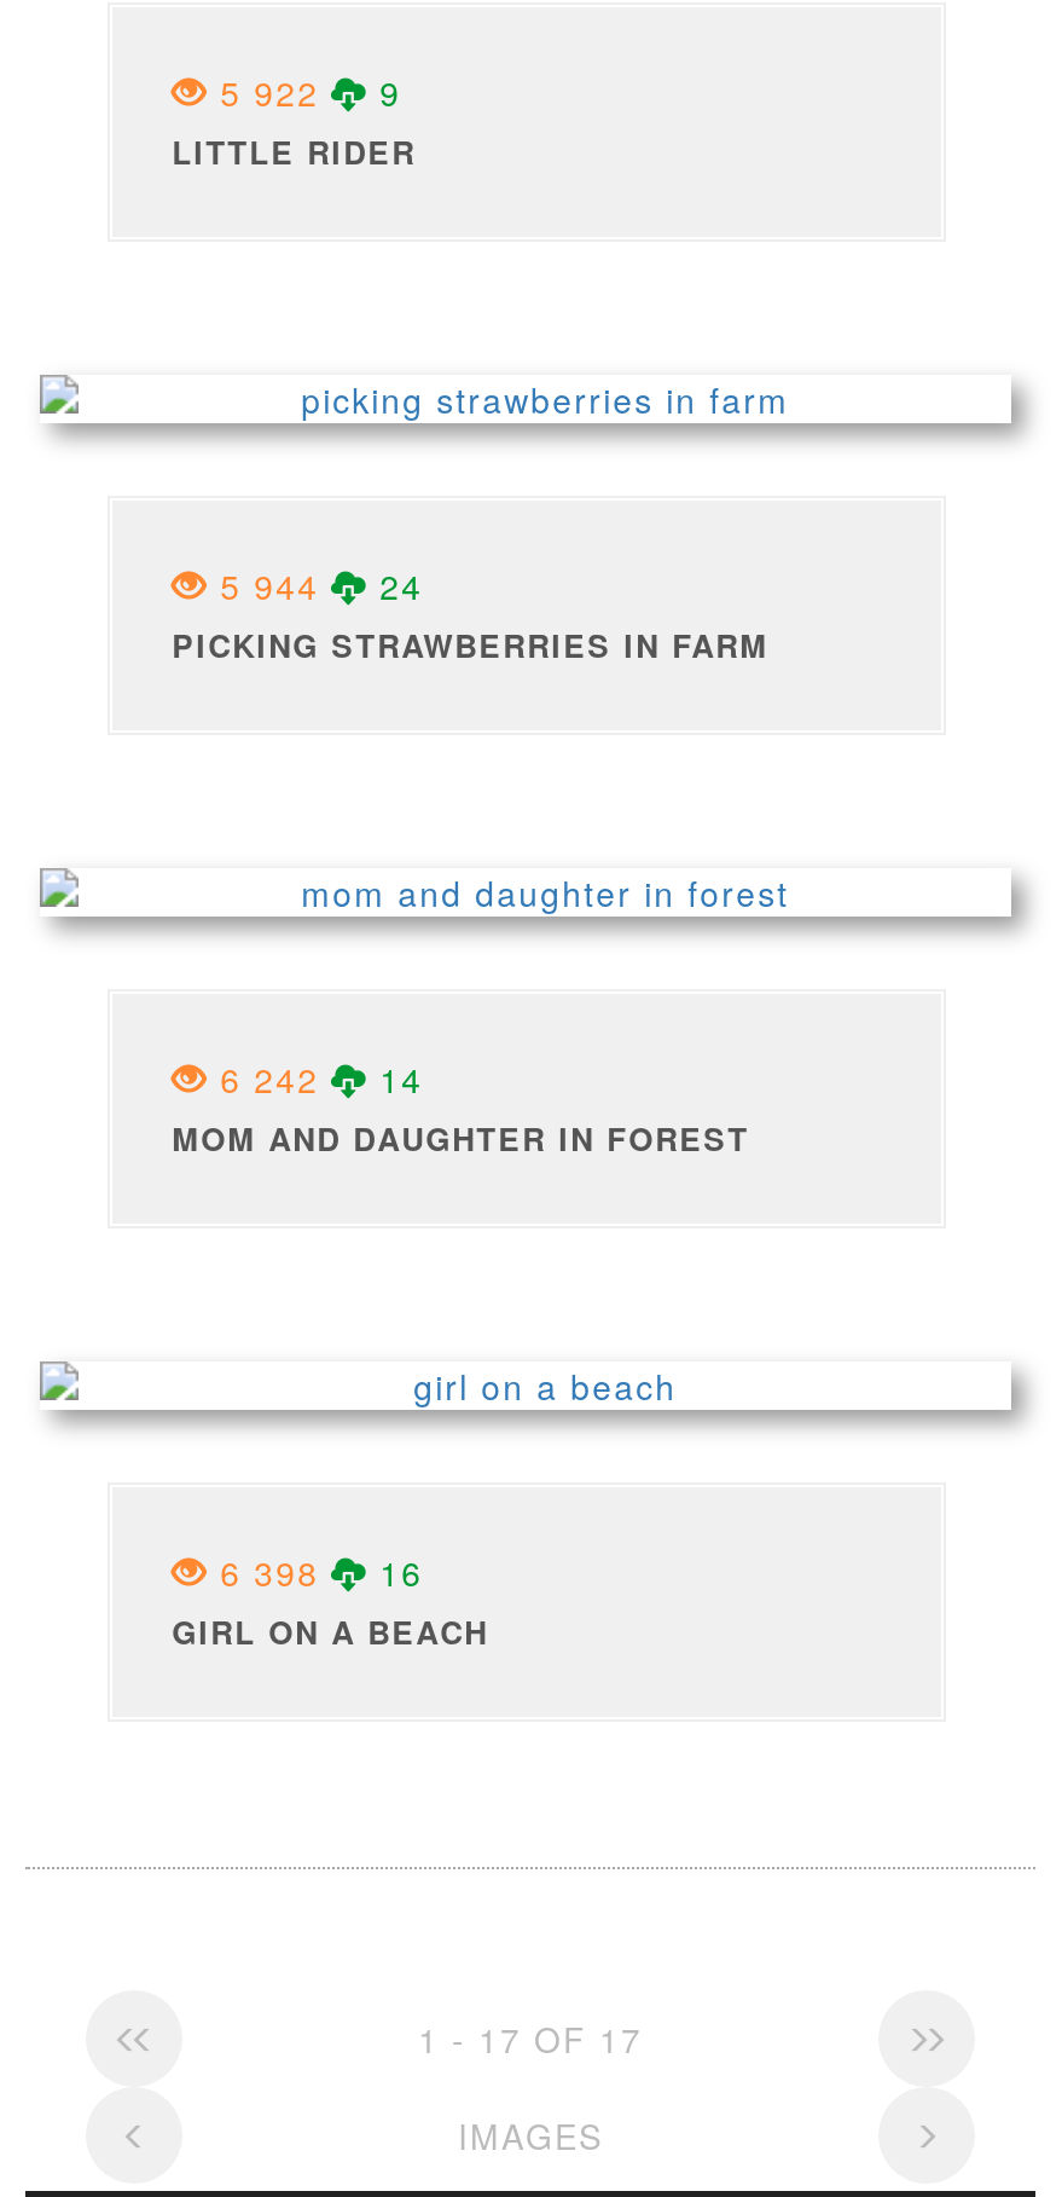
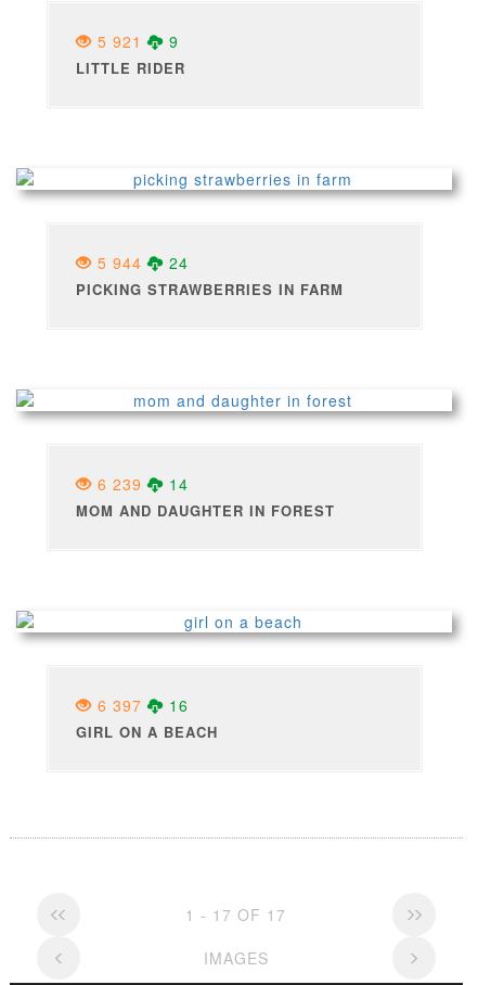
- 5 922 9
+ 5 921 9

- 6 242 14
+ 6 239 14

- 6 398 16
+ 6 397 16
